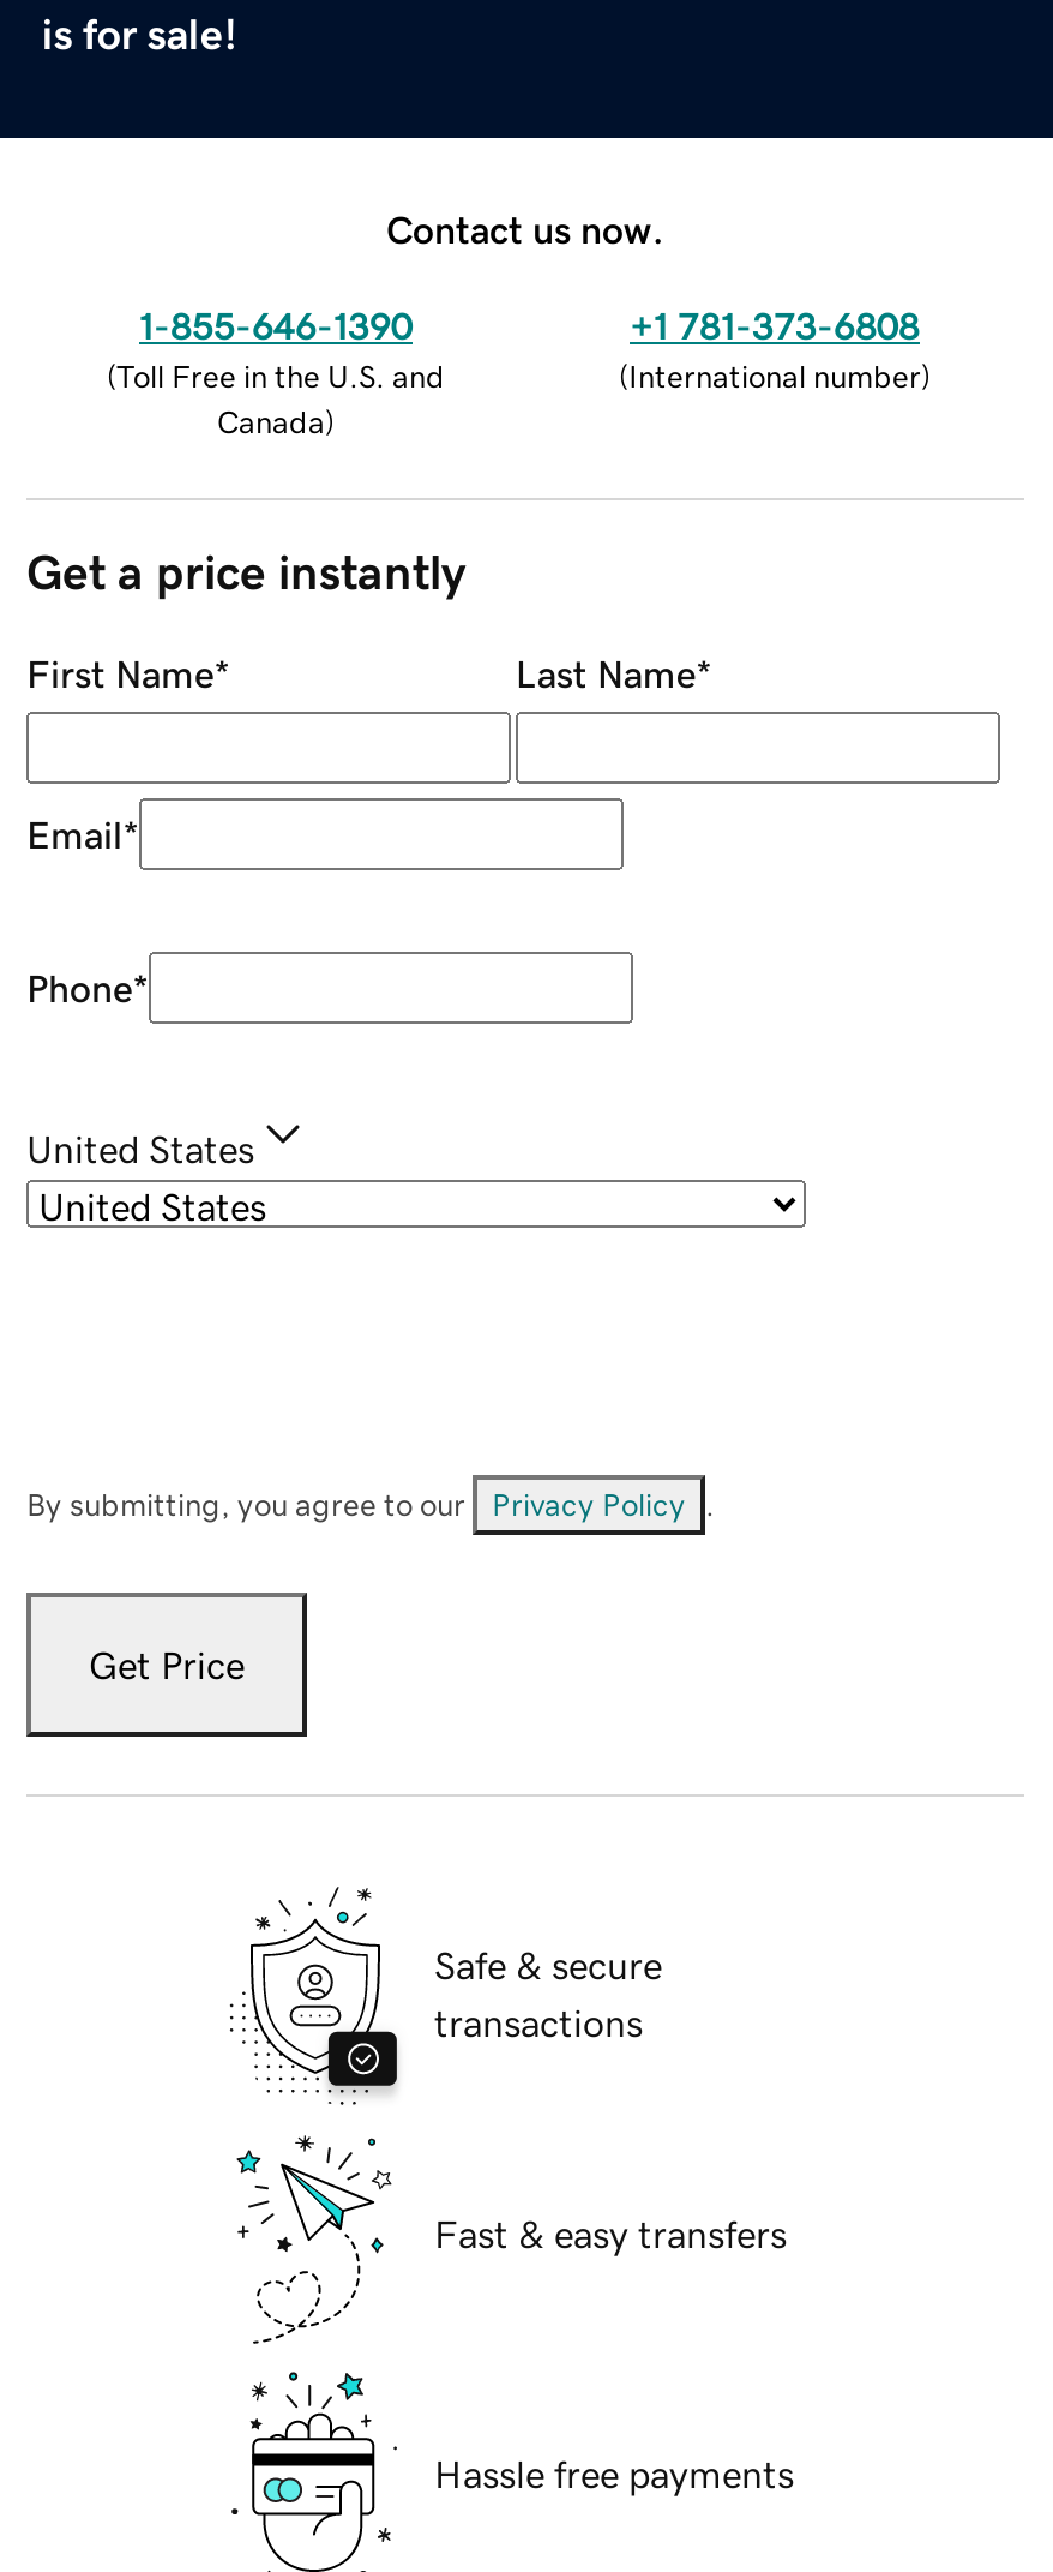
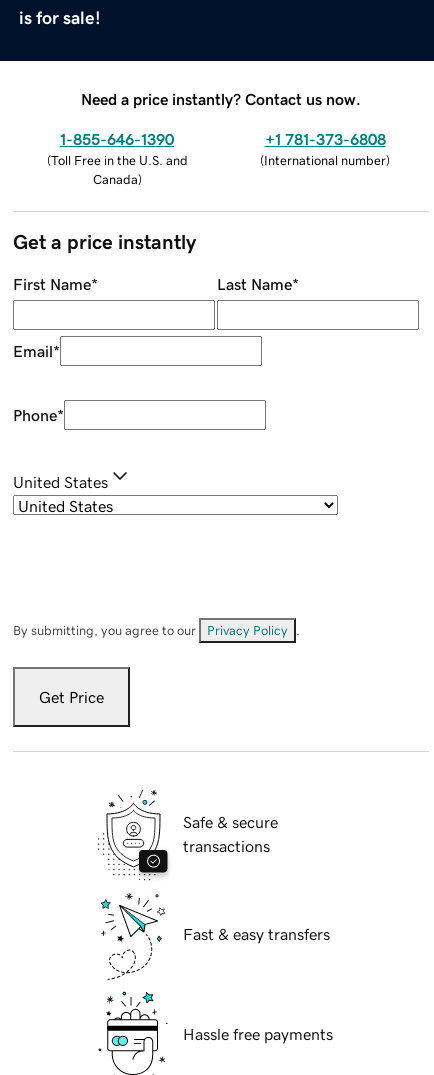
- Contact us now.
+ Need a price instantly? Contact us now.
